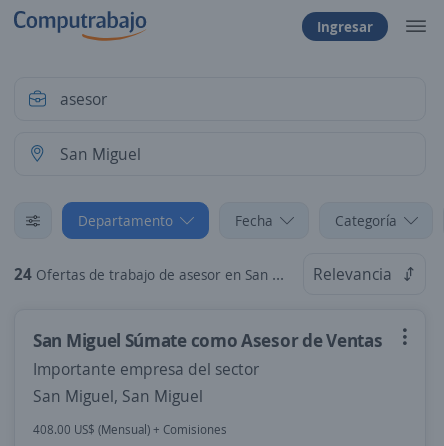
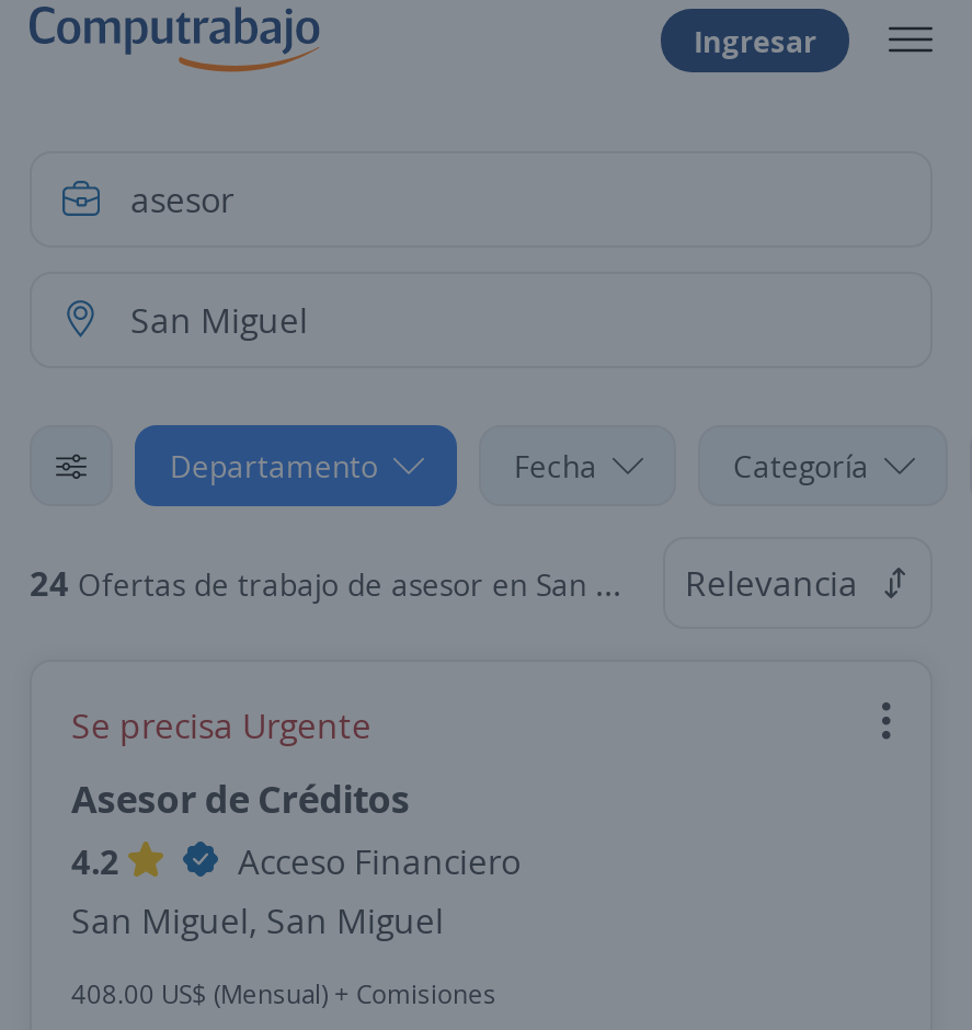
- San Miguel Súmate como Asesor de Ventas
- Importante empresa del sector
+ Se precisa Urgente
+ Asesor de Créditos
+ 4.2
+ Acceso Financiero
